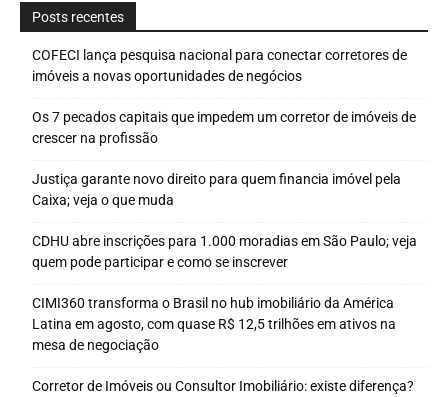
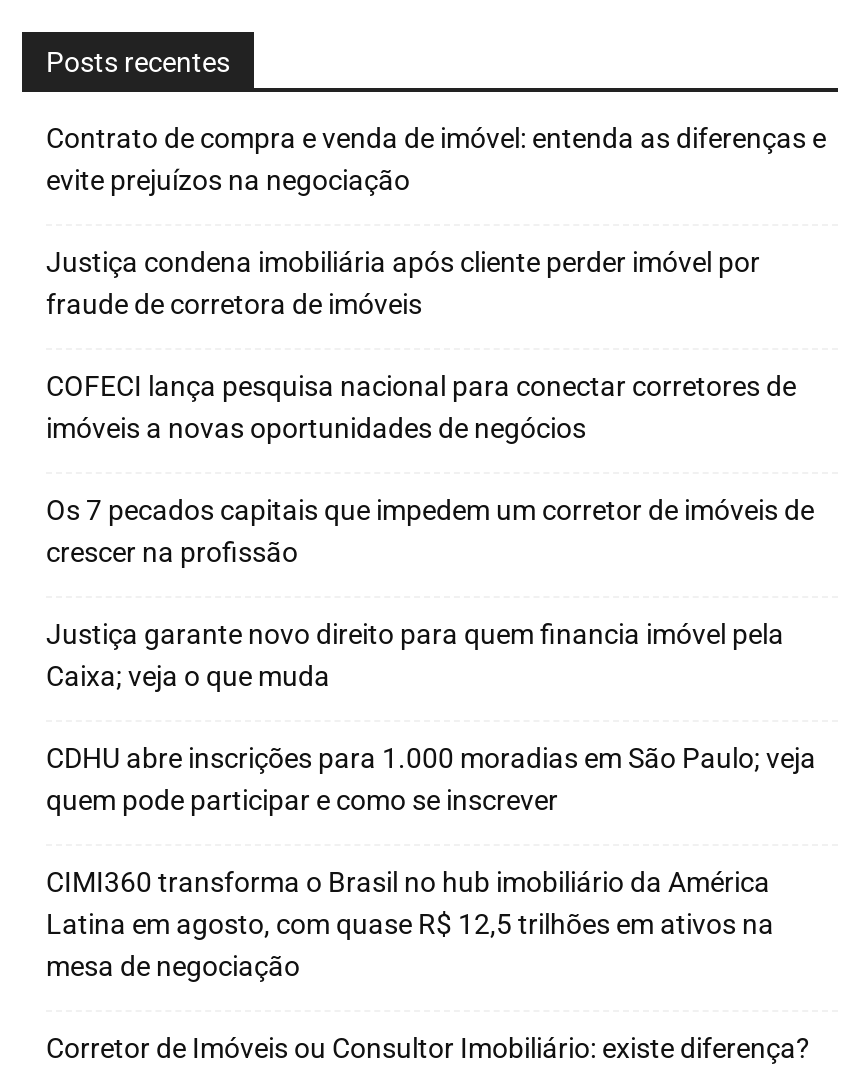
+ Contrato de compra e venda de imóvel: entenda as diferenças e
+ evite prejuízos na negociação
+ Justiça condena imobiliária após cliente perder imóvel por
+ fraude de corretora de imóveis
